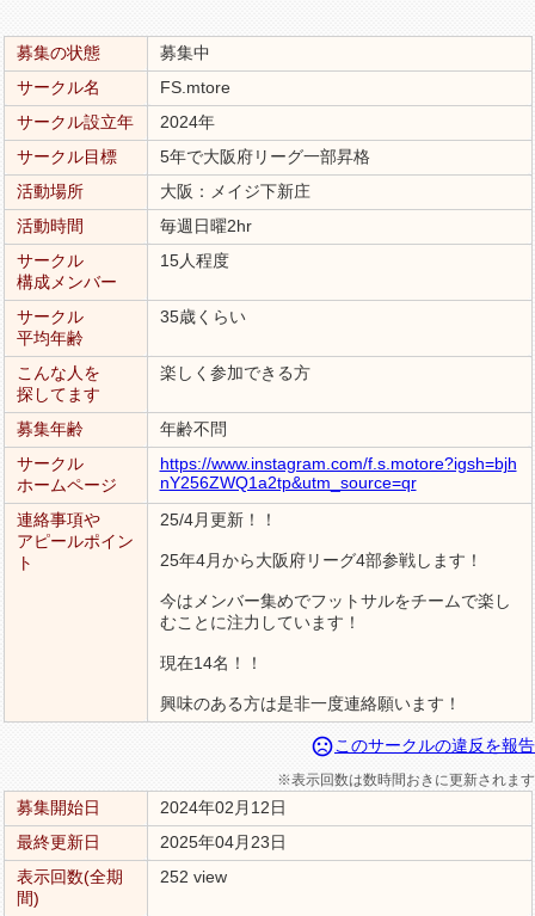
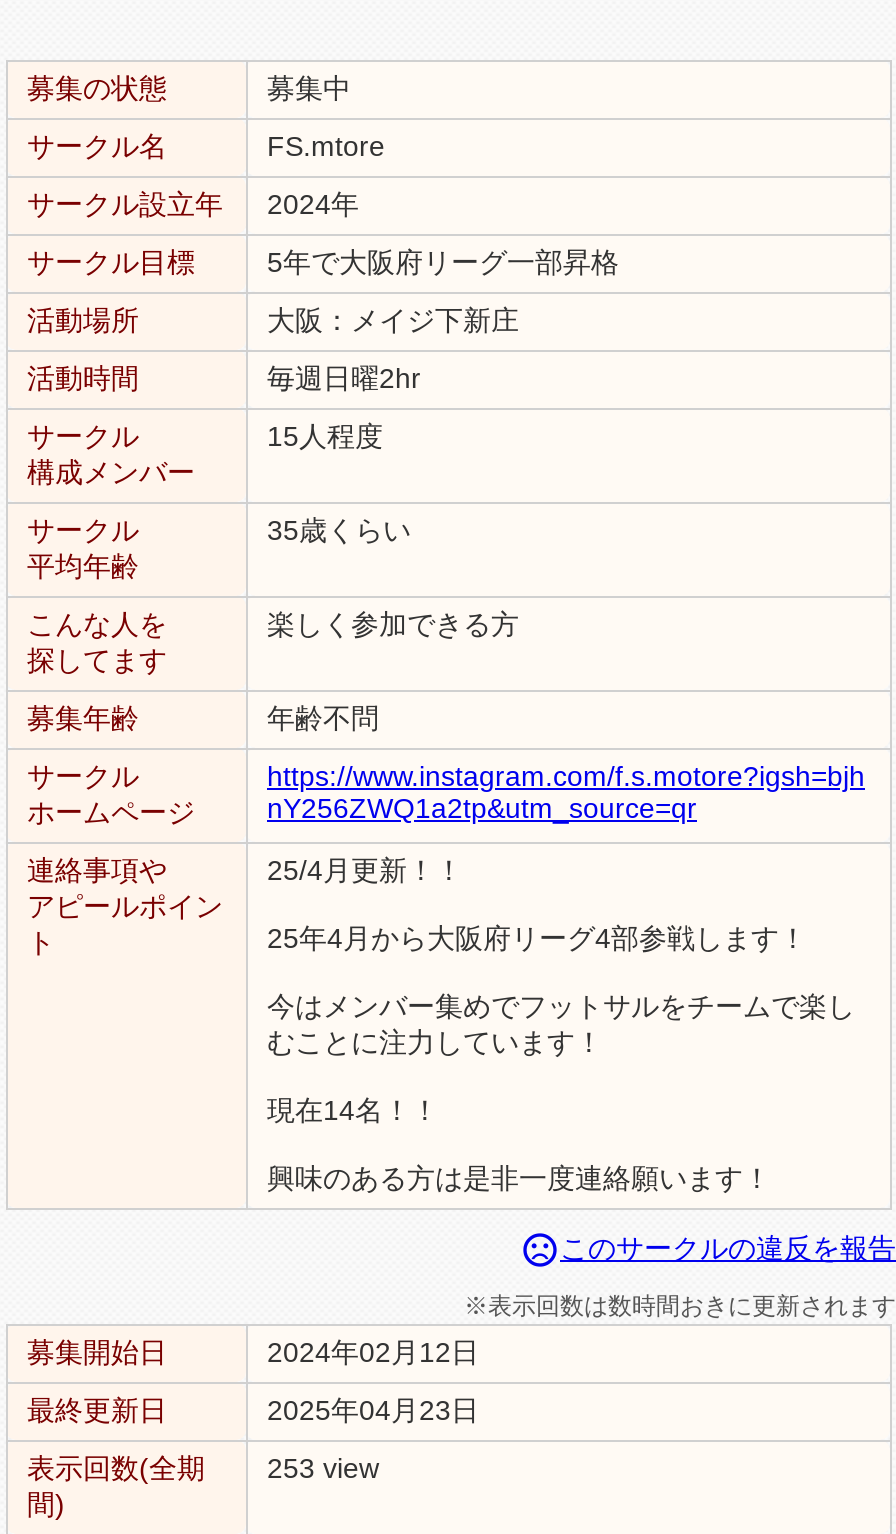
- 表示回数(全期 252 view
+ 表示回数(全期 253 view
